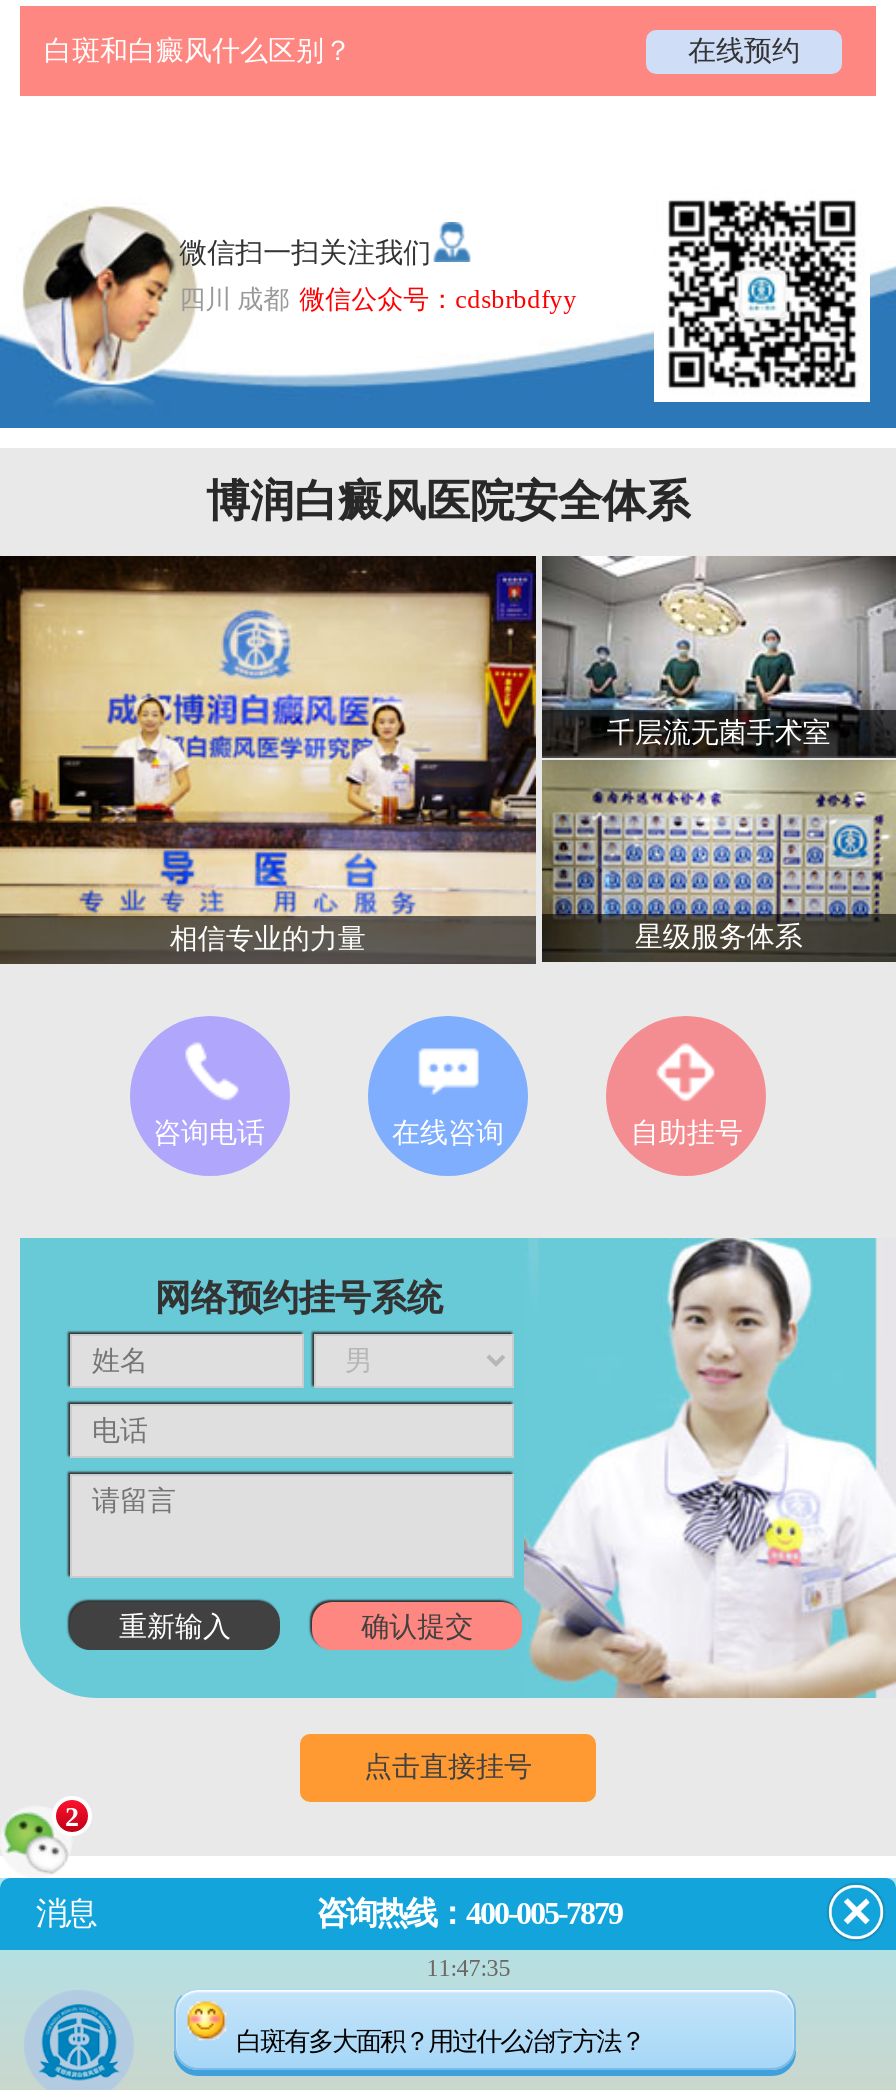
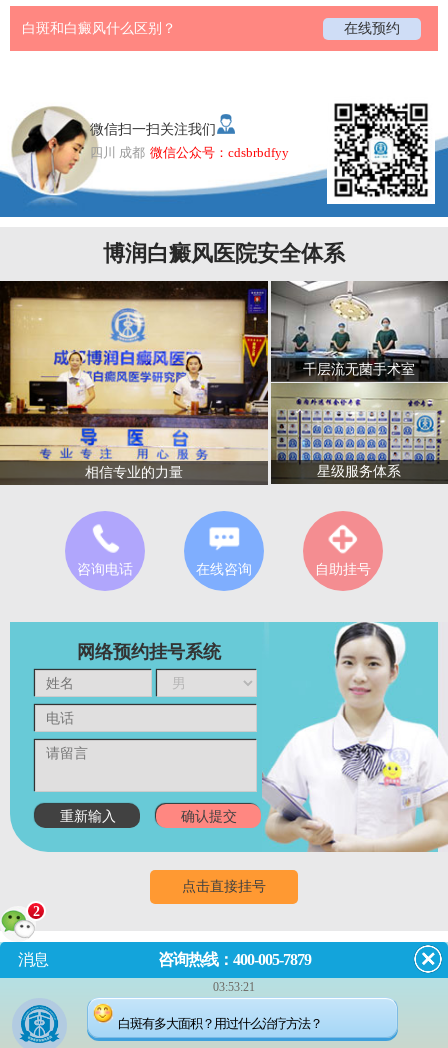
- 11:47:35
+ 03:53:21
